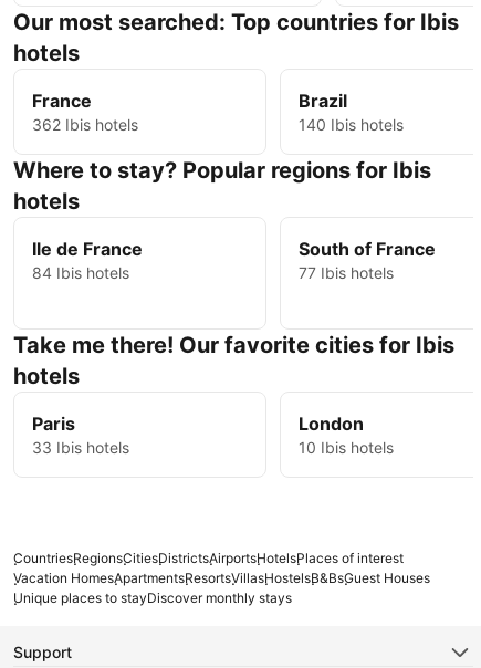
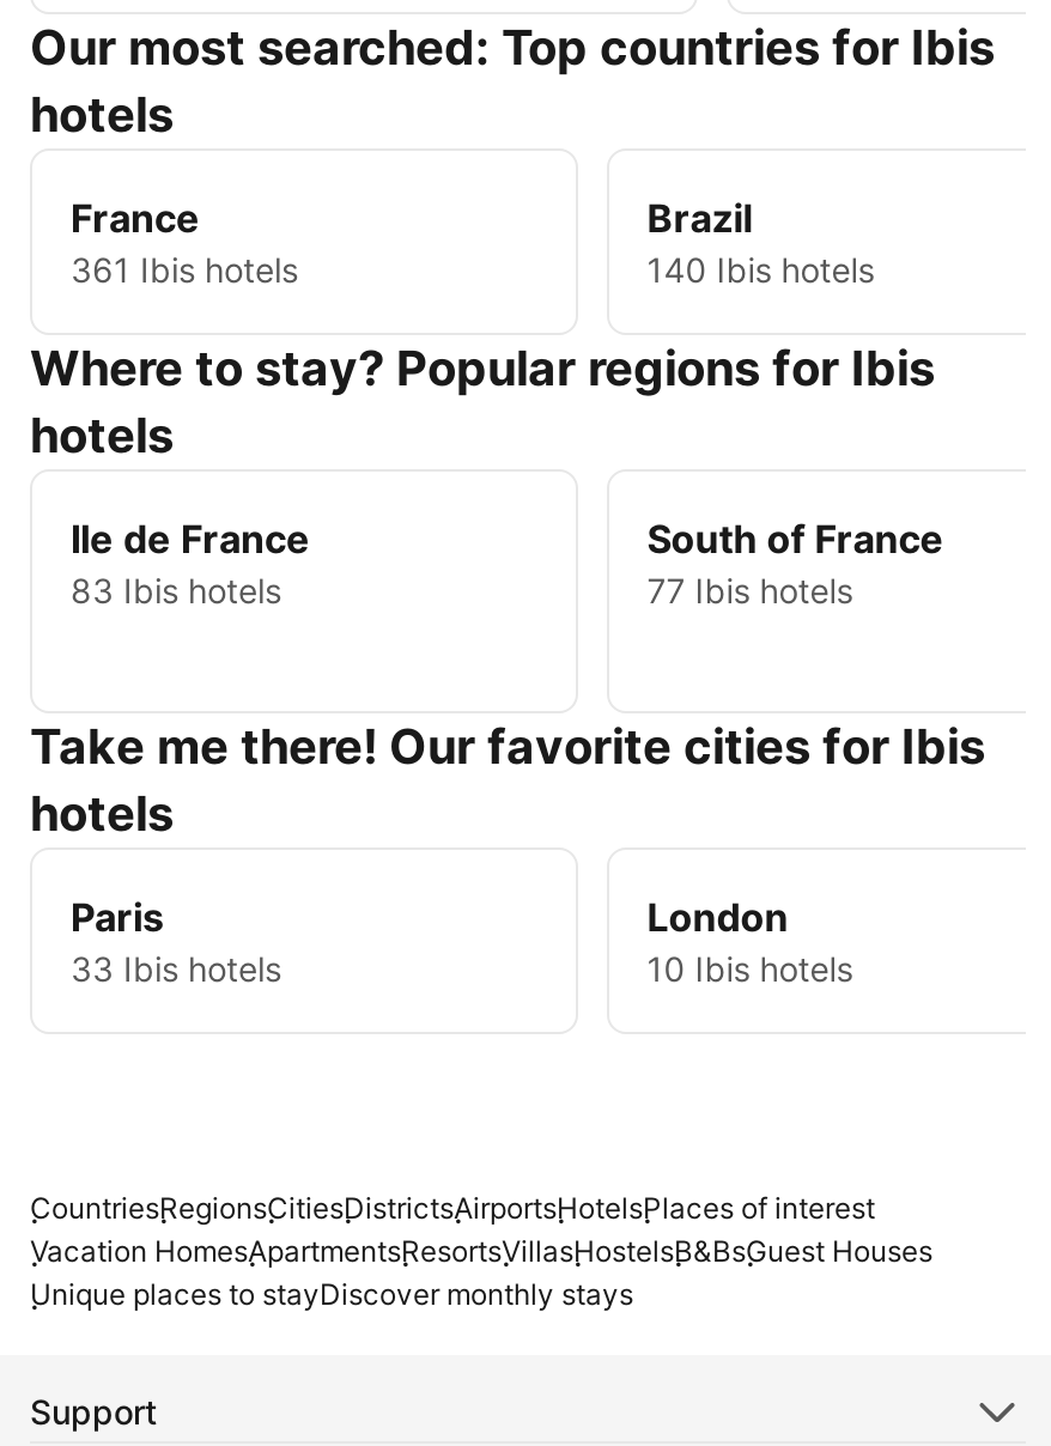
- 362 Ibis hotels
+ 361 Ibis hotels

- 84 Ibis hotels
+ 83 Ibis hotels
